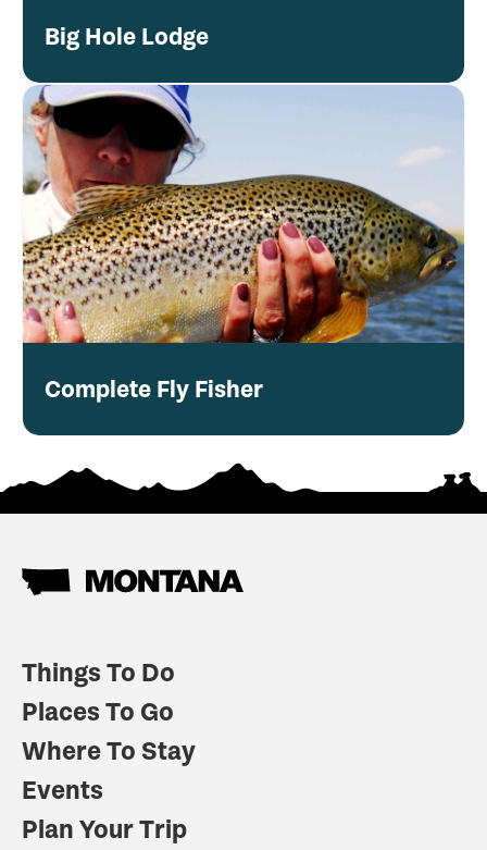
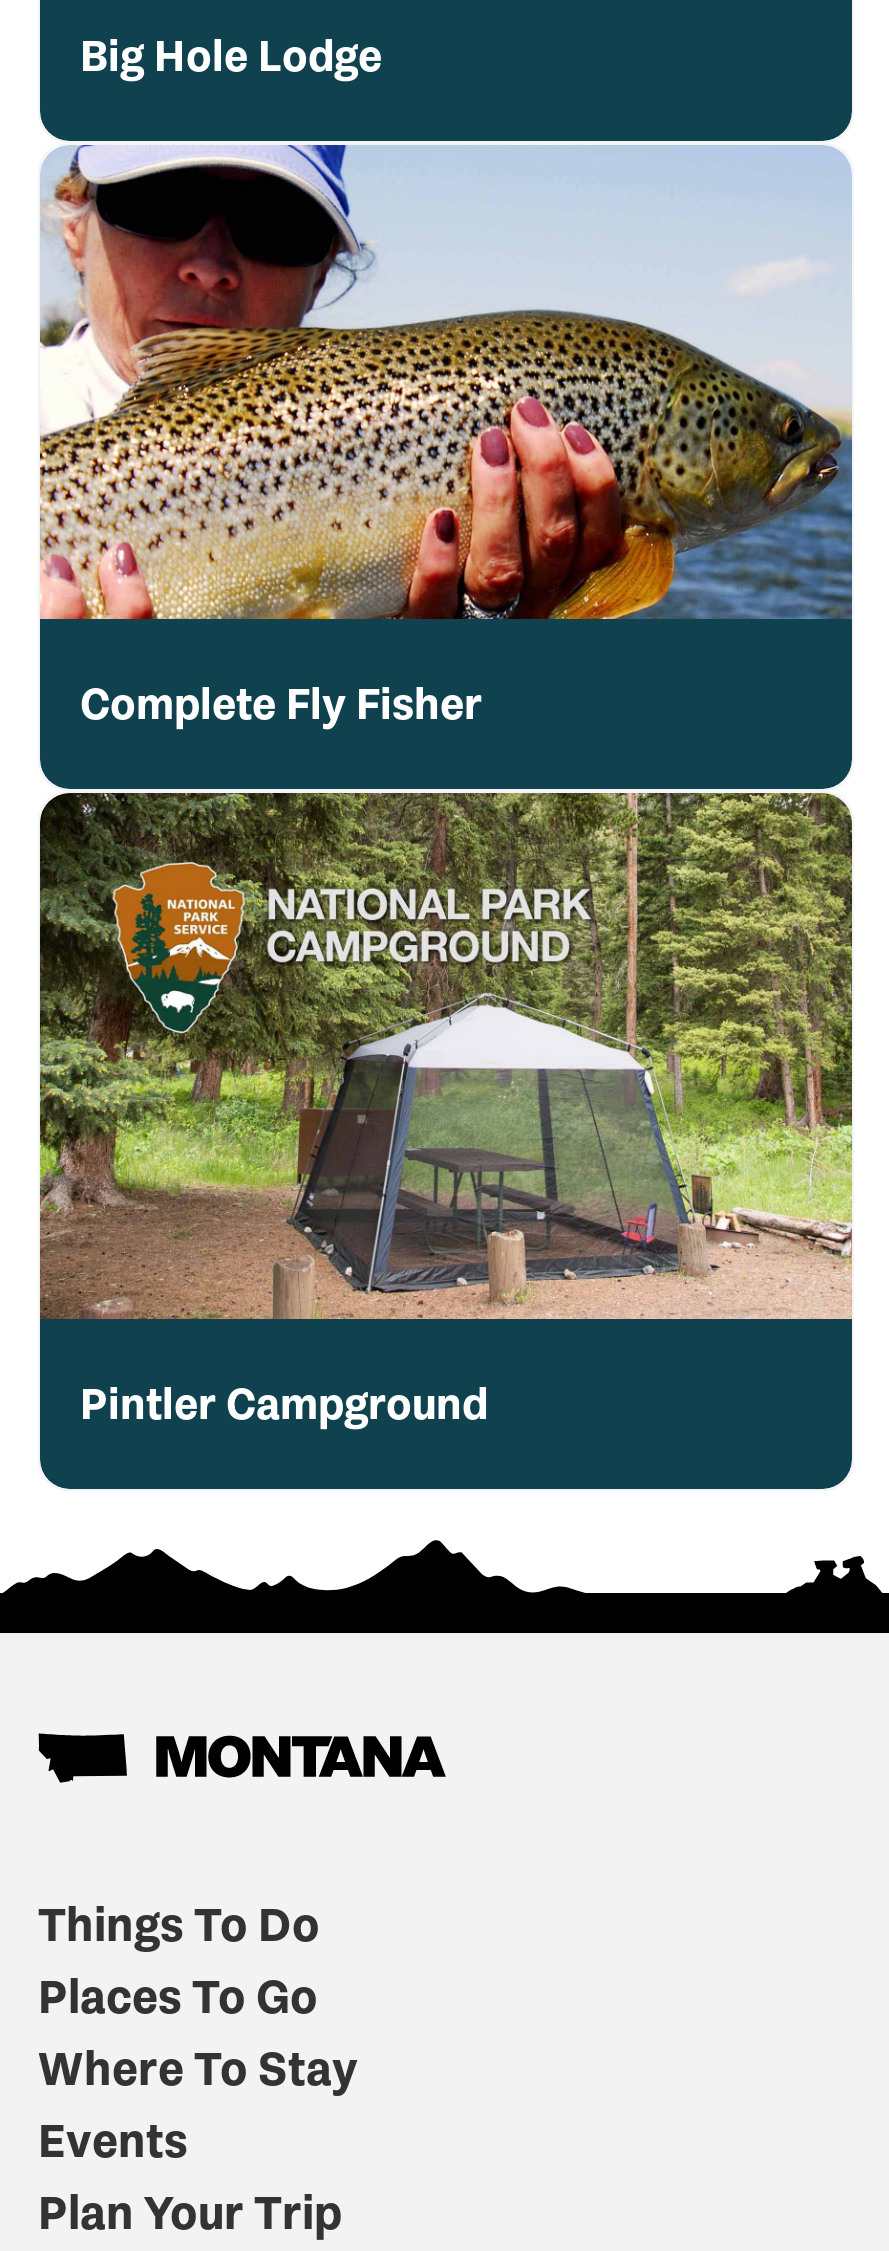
+ [image]
+ Pintler Campground
